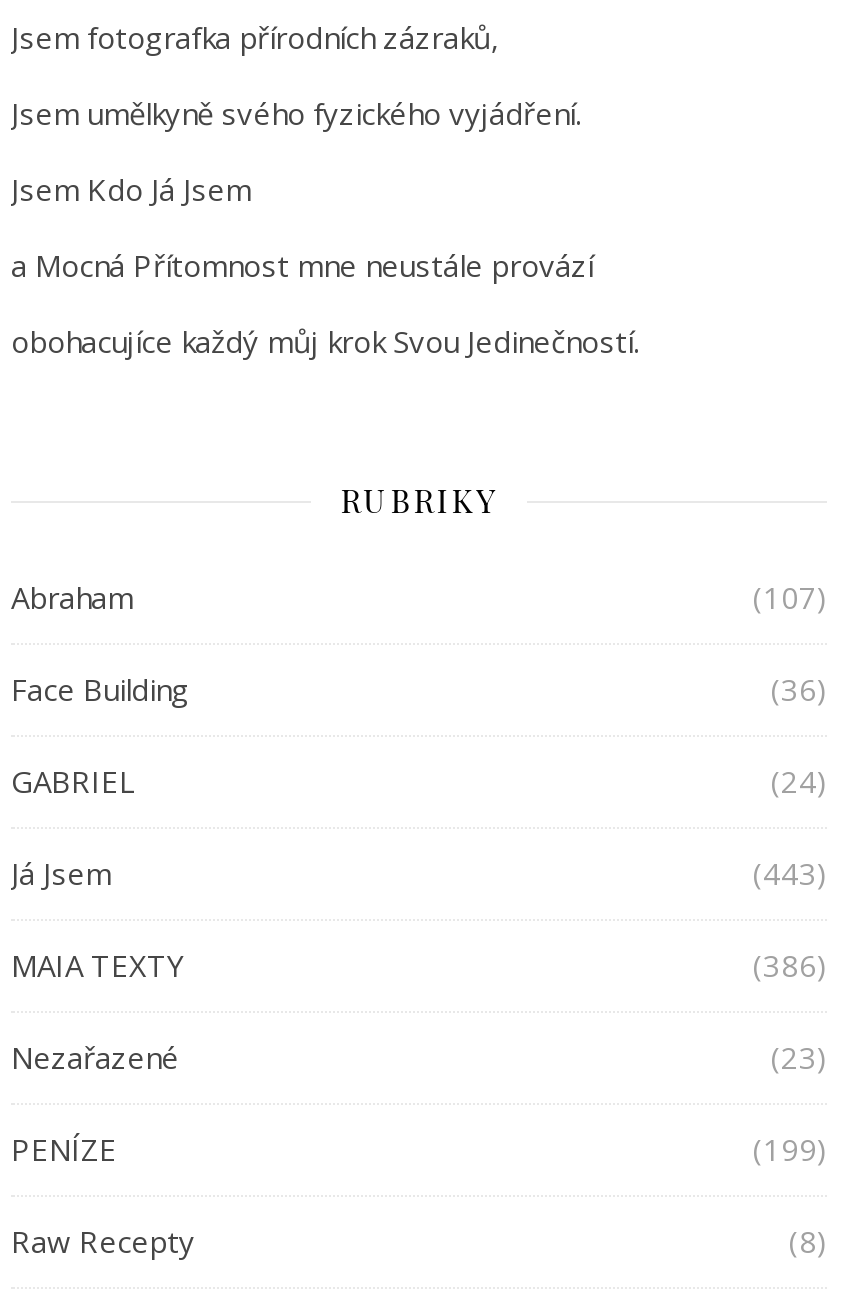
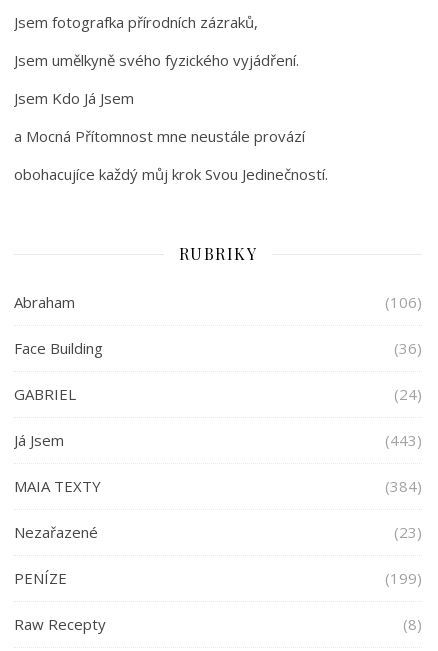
- (107)
+ (106)

- (386)
+ (384)
